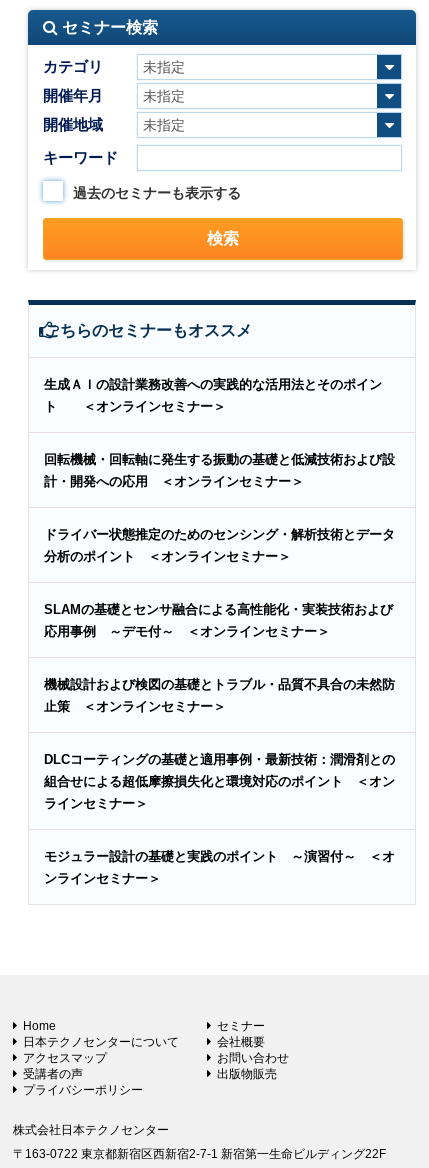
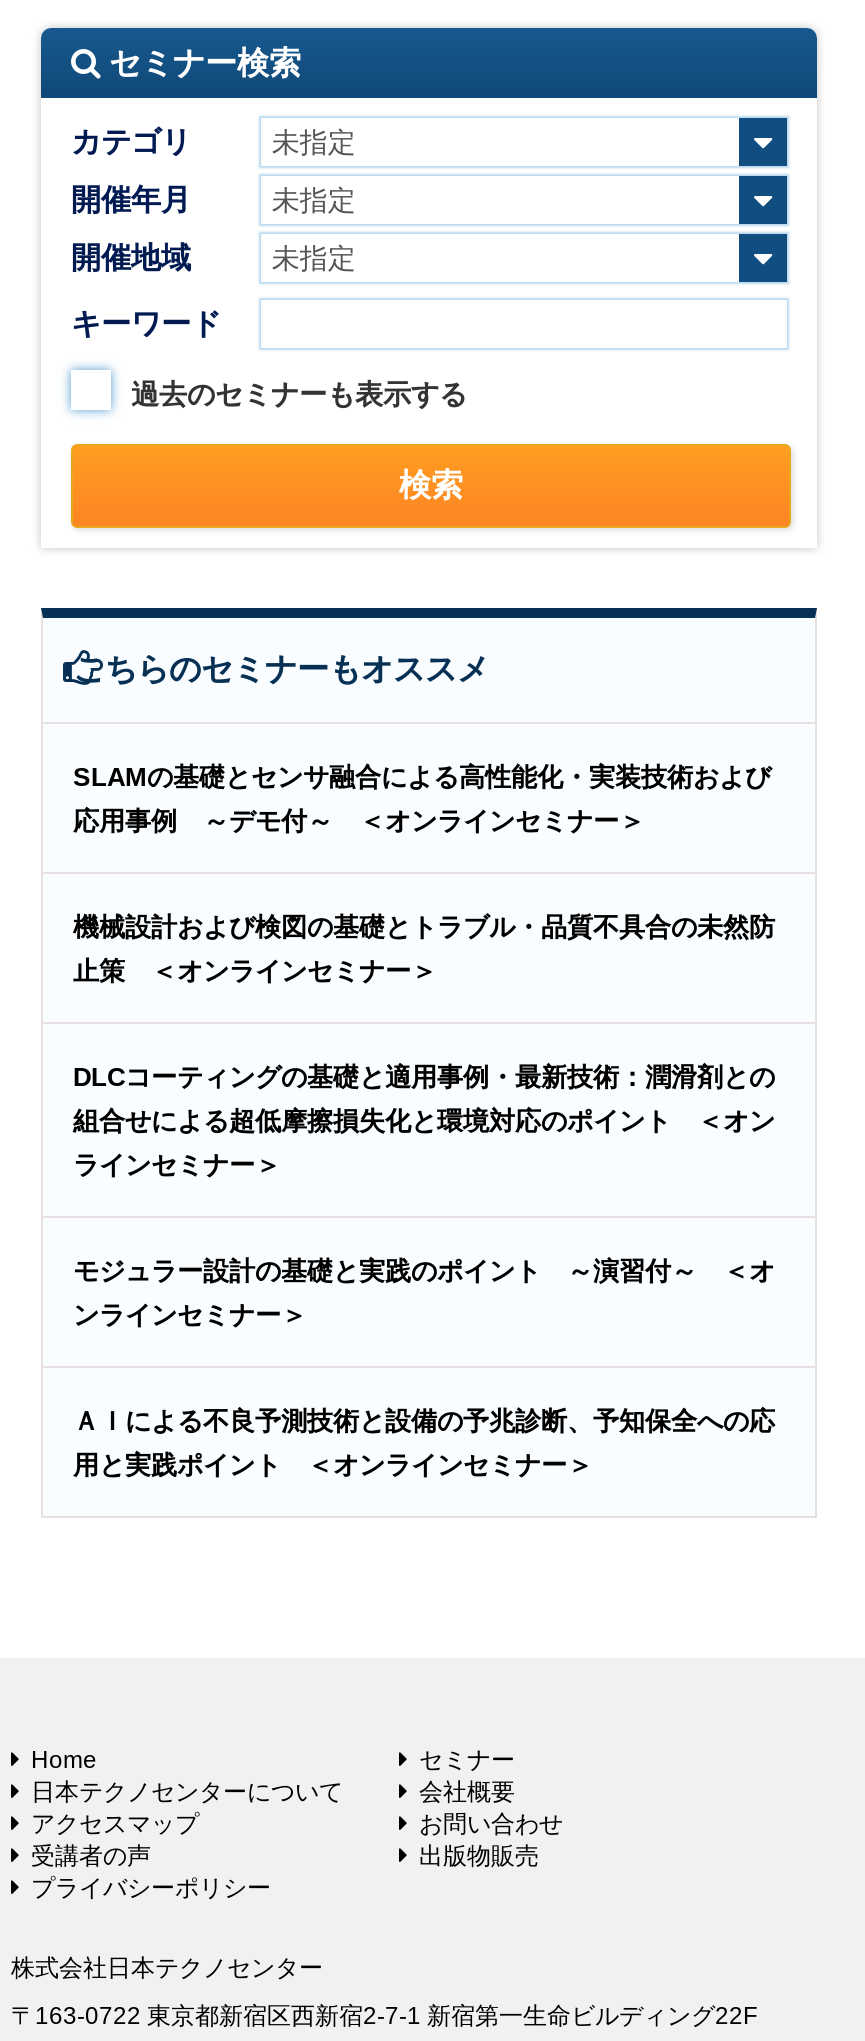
- 生成ＡＩの設計業務改善への実践的な活用法とそのポイン
- ト ＜オンラインセミナー＞

- 回転機械・回転軸に発生する振動の基礎と低減技術および設
- 計・開発への応用 ＜オンラインセミナー＞

- ドライバー状態推定のためのセンシング・解析技術とデータ
- 分析のポイント ＜オンラインセミナー＞

moved up: SLAMの基礎とセンサ融合による高性能化・実装技術および | 応用事例 ～デモ付～ ＜オンラインセミナー＞ | 機械設計および検図の基礎とトラブル・品質不具合の未然防 | ... | モジュラー設計の基礎と実践のポイント ～演習付～ ＜オ | ンラインセミナー＞

+ ＡＩによる不良予測技術と設備の予兆診断、予知保全への応
+ 用と実践ポイント ＜オンラインセミナー＞
